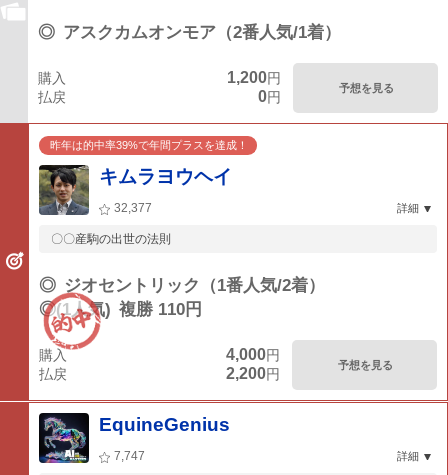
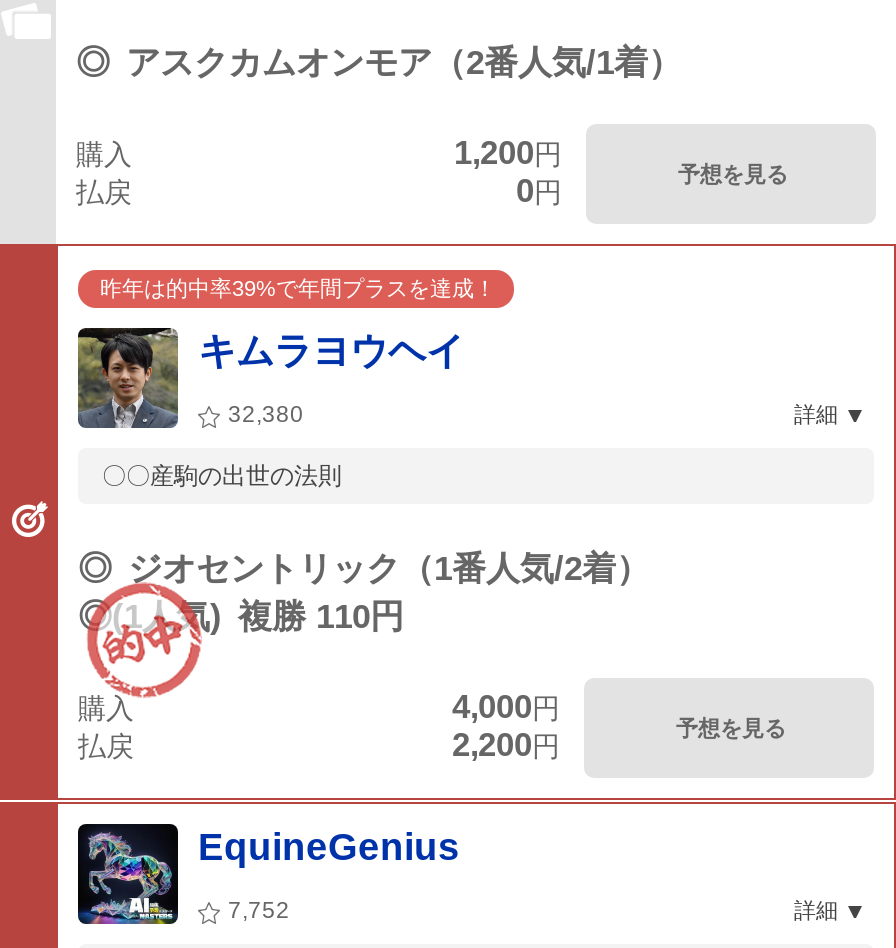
- 32,377
+ 32,380

- 7,747
+ 7,752
